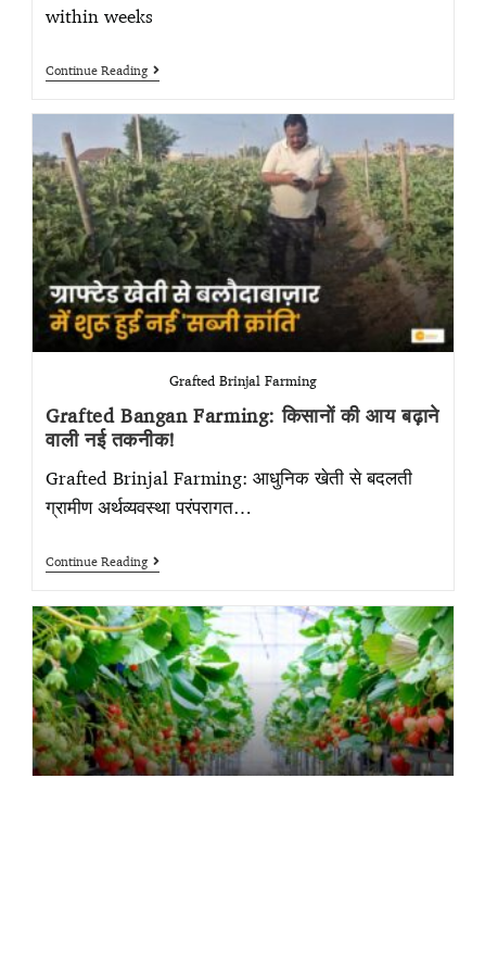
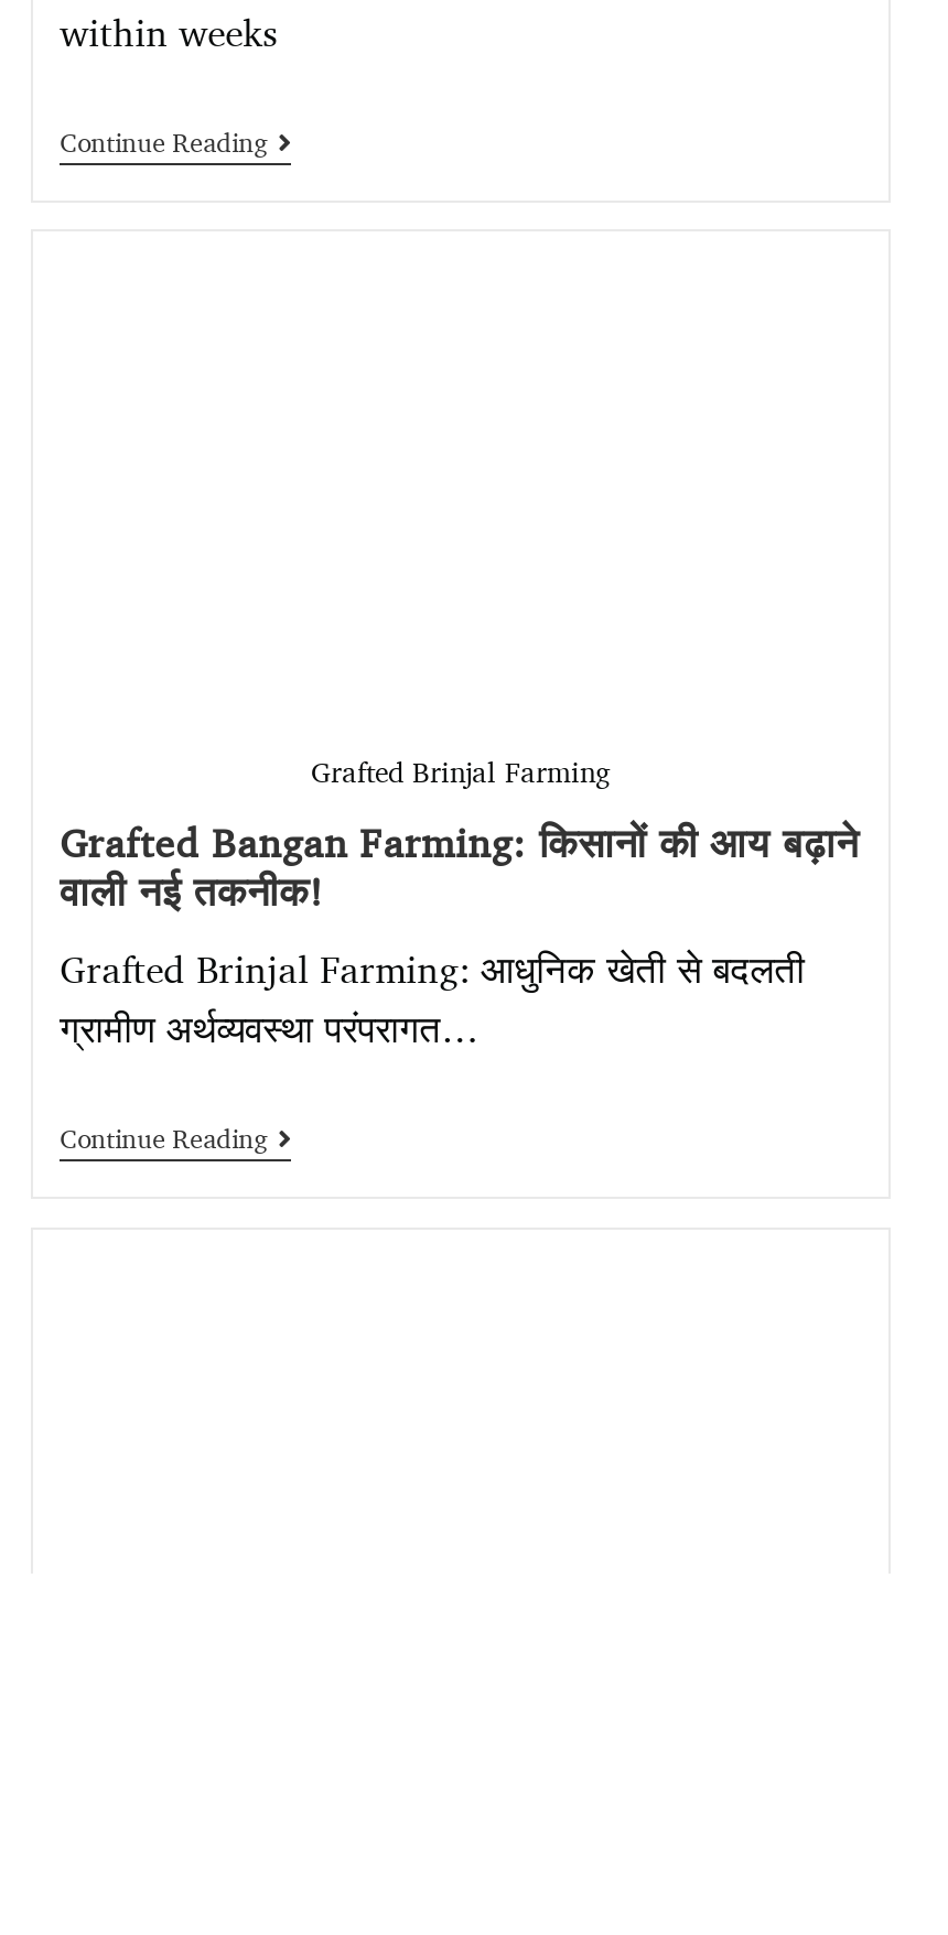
- [image]

- [image]
